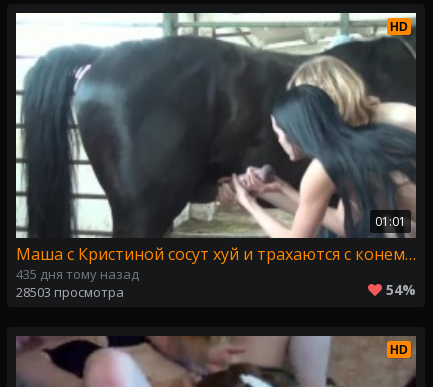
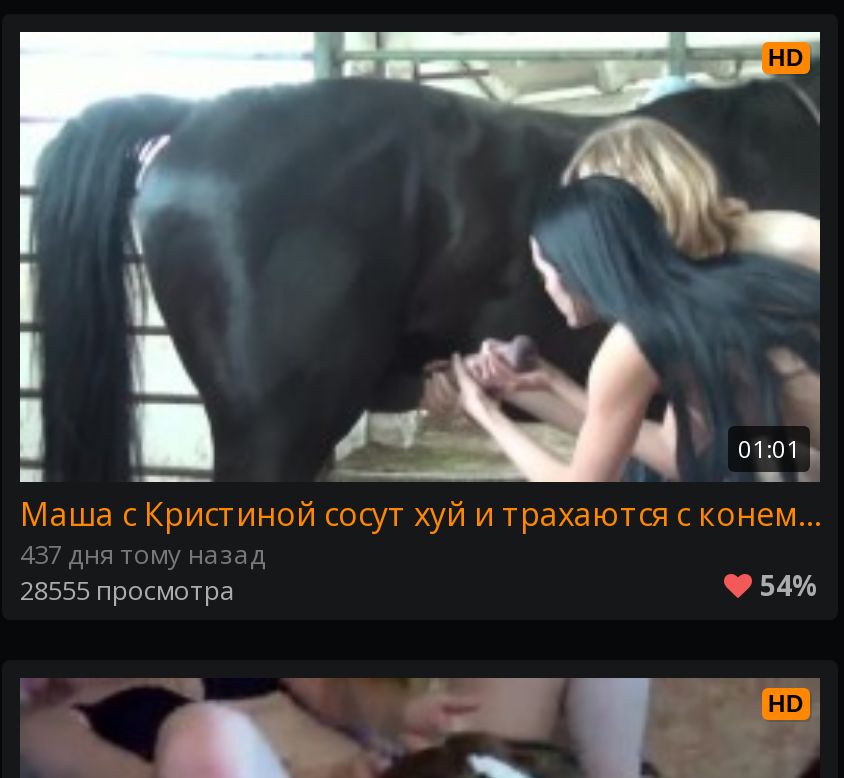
- 435 дня тому назад
+ 437 дня тому назад

- 28503 просмотра
+ 28555 просмотра
